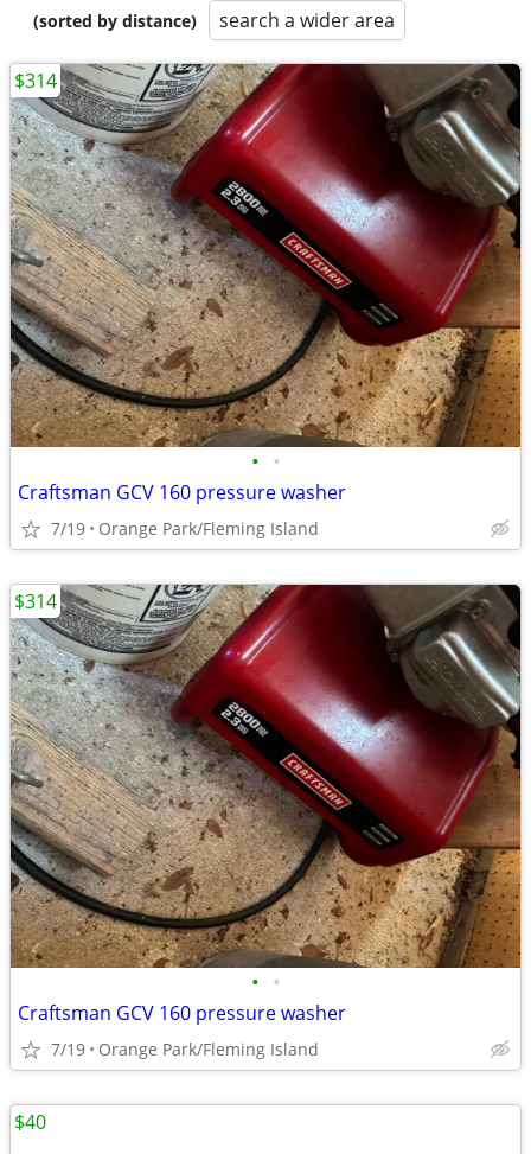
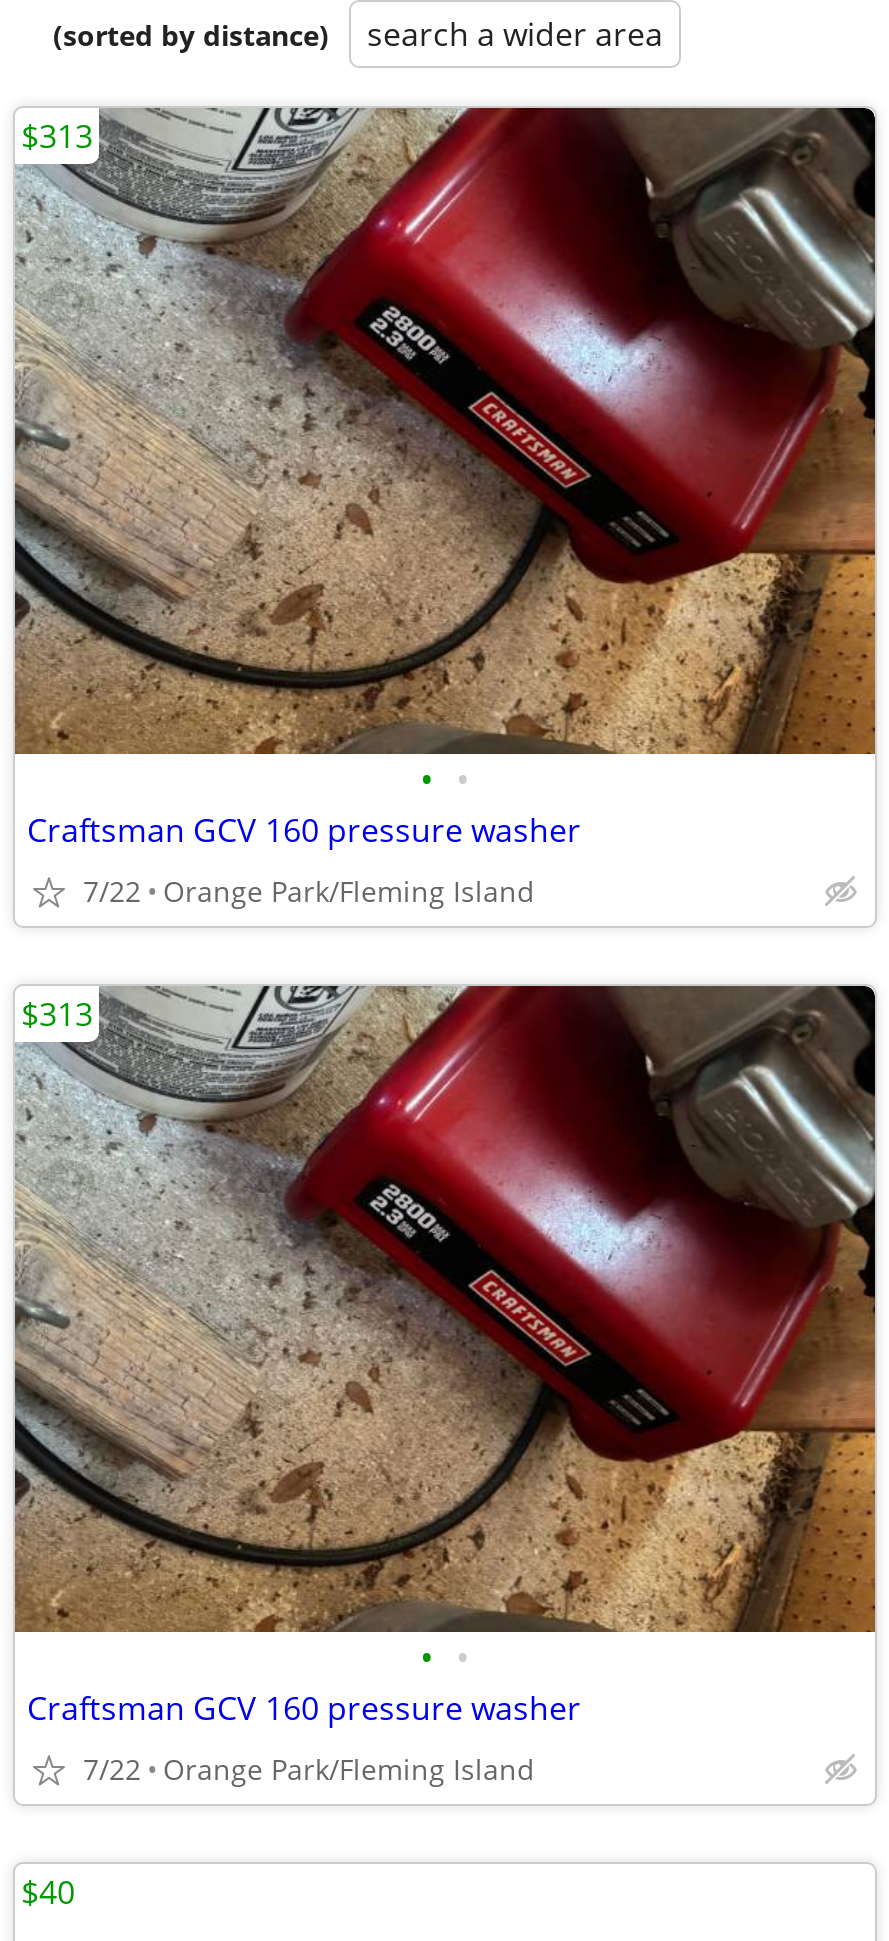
- $314
+ $313

- 7/19 Orange Park/Fleming Island
+ 7/22 Orange Park/Fleming Island

- $314
+ $313

- 7/19 Orange Park/Fleming Island
+ 7/22 Orange Park/Fleming Island
